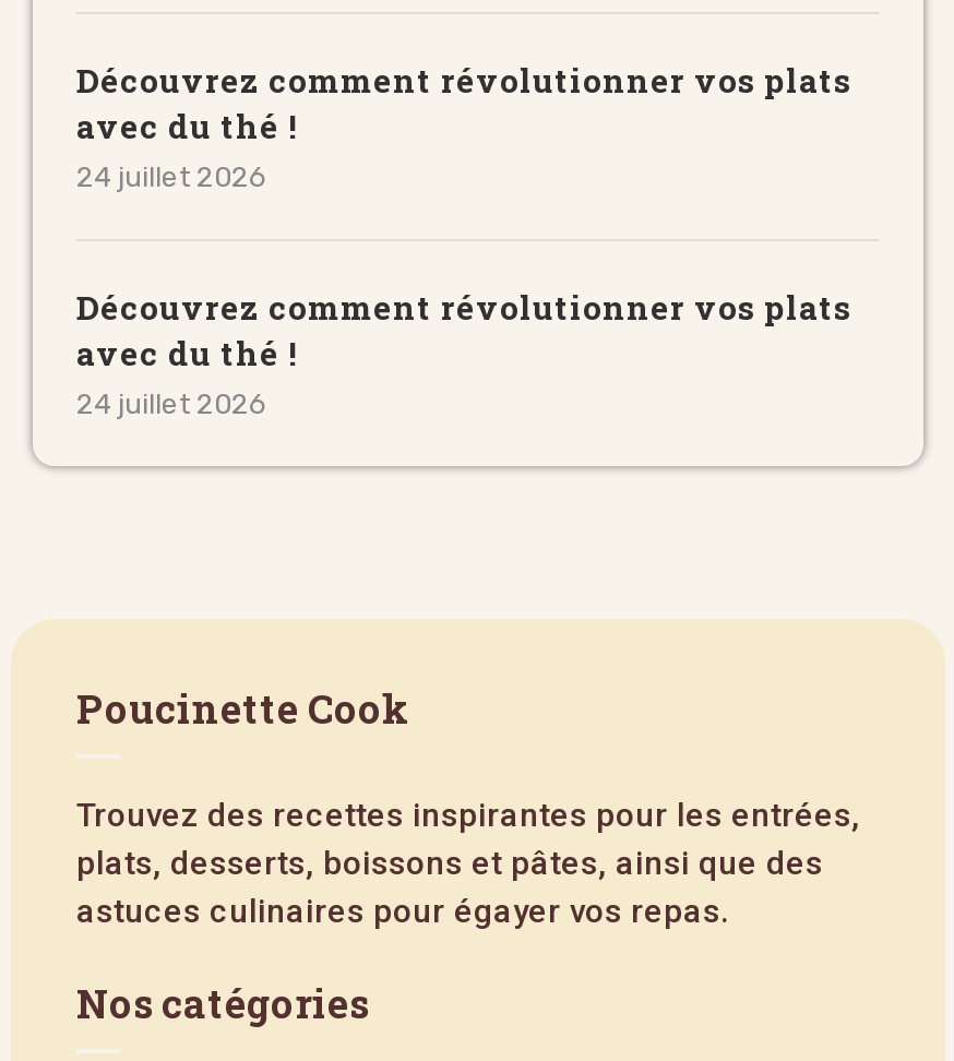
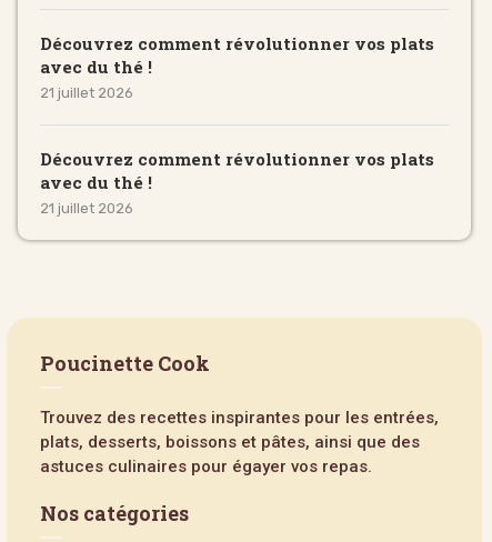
- 24 juillet 2026
+ 21 juillet 2026

- 24 juillet 2026
+ 21 juillet 2026
